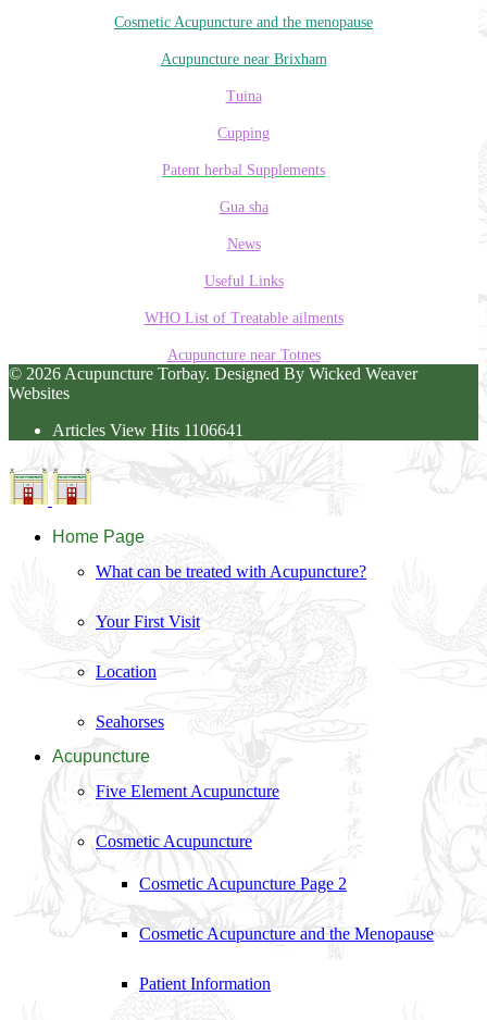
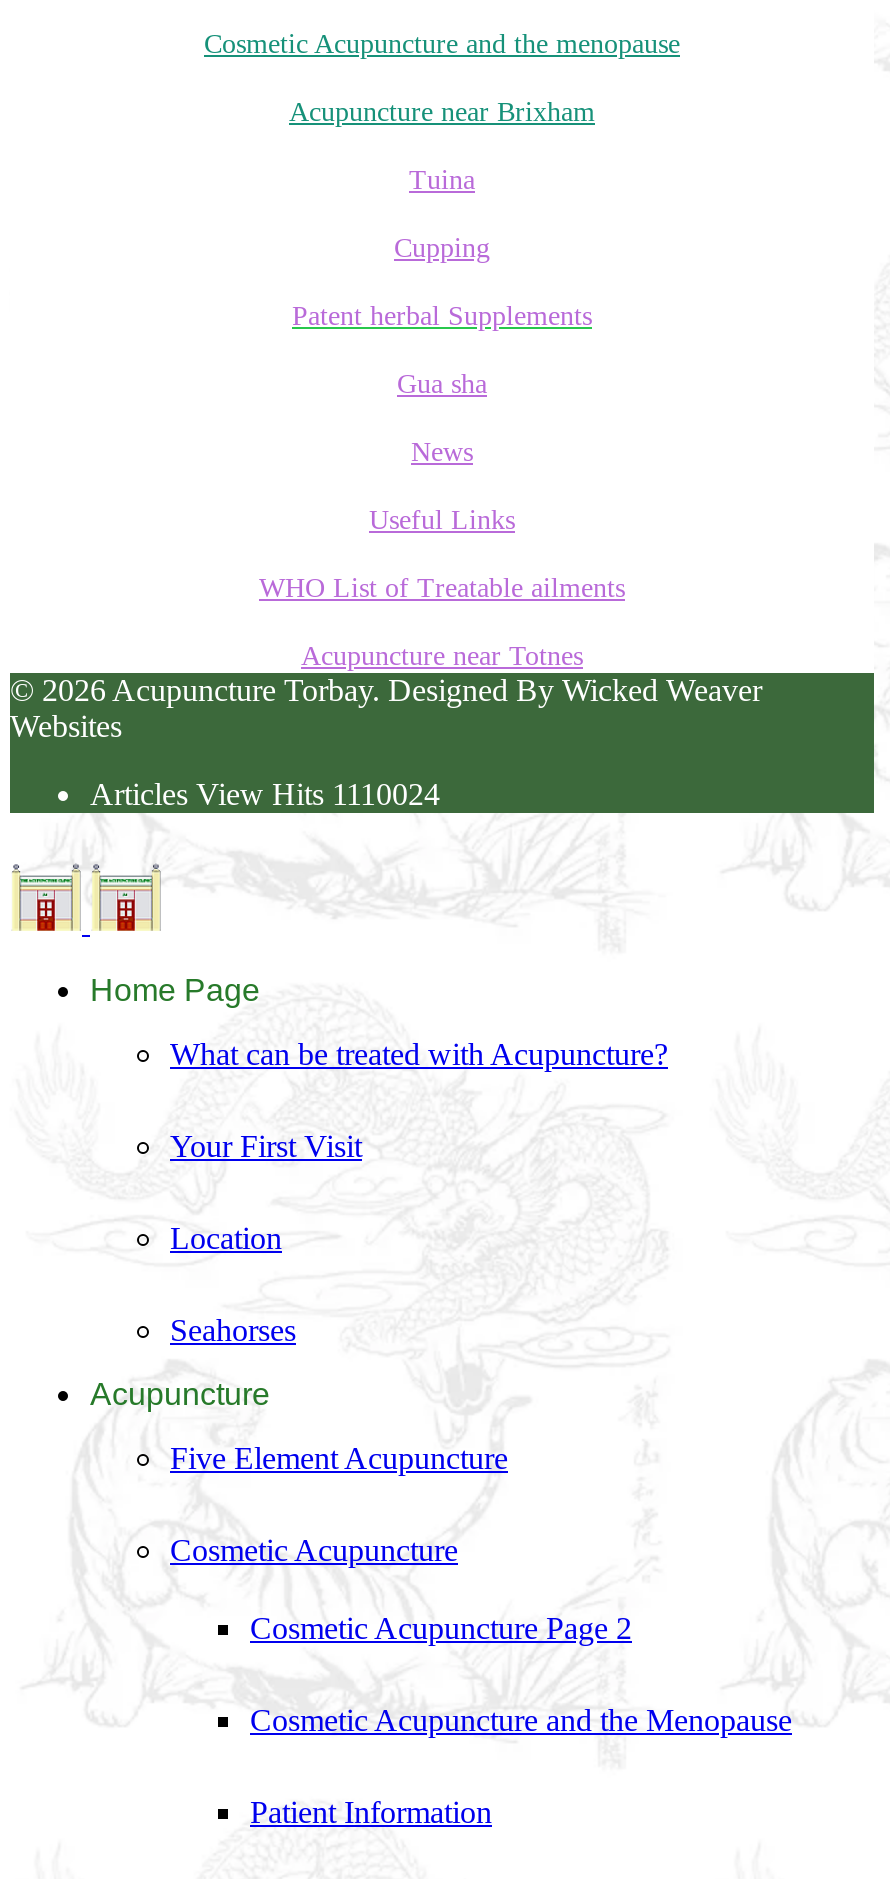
- Articles View Hits 1106641
+ Articles View Hits 1110024
